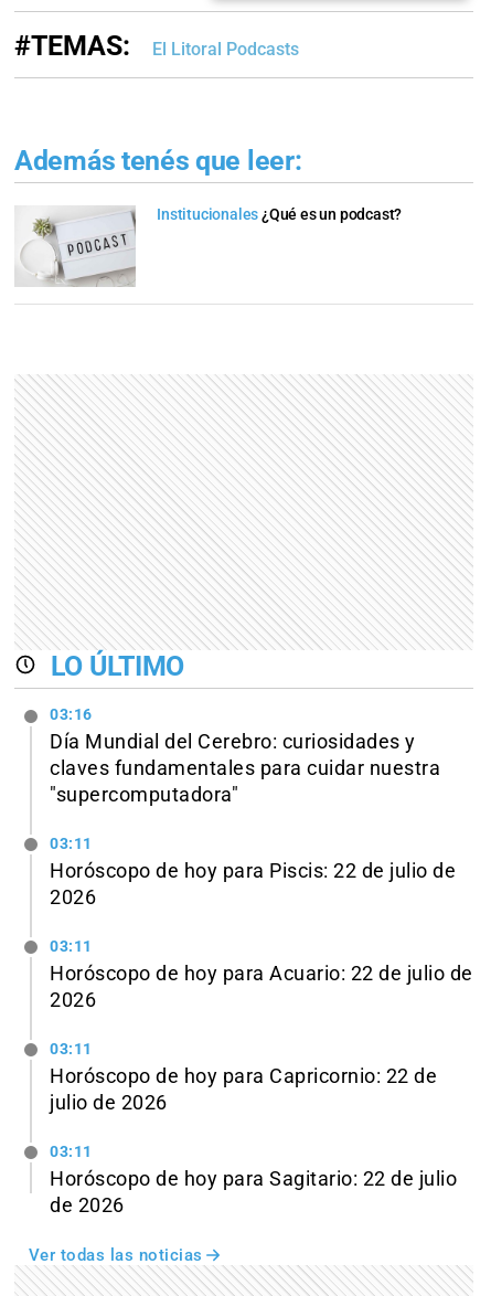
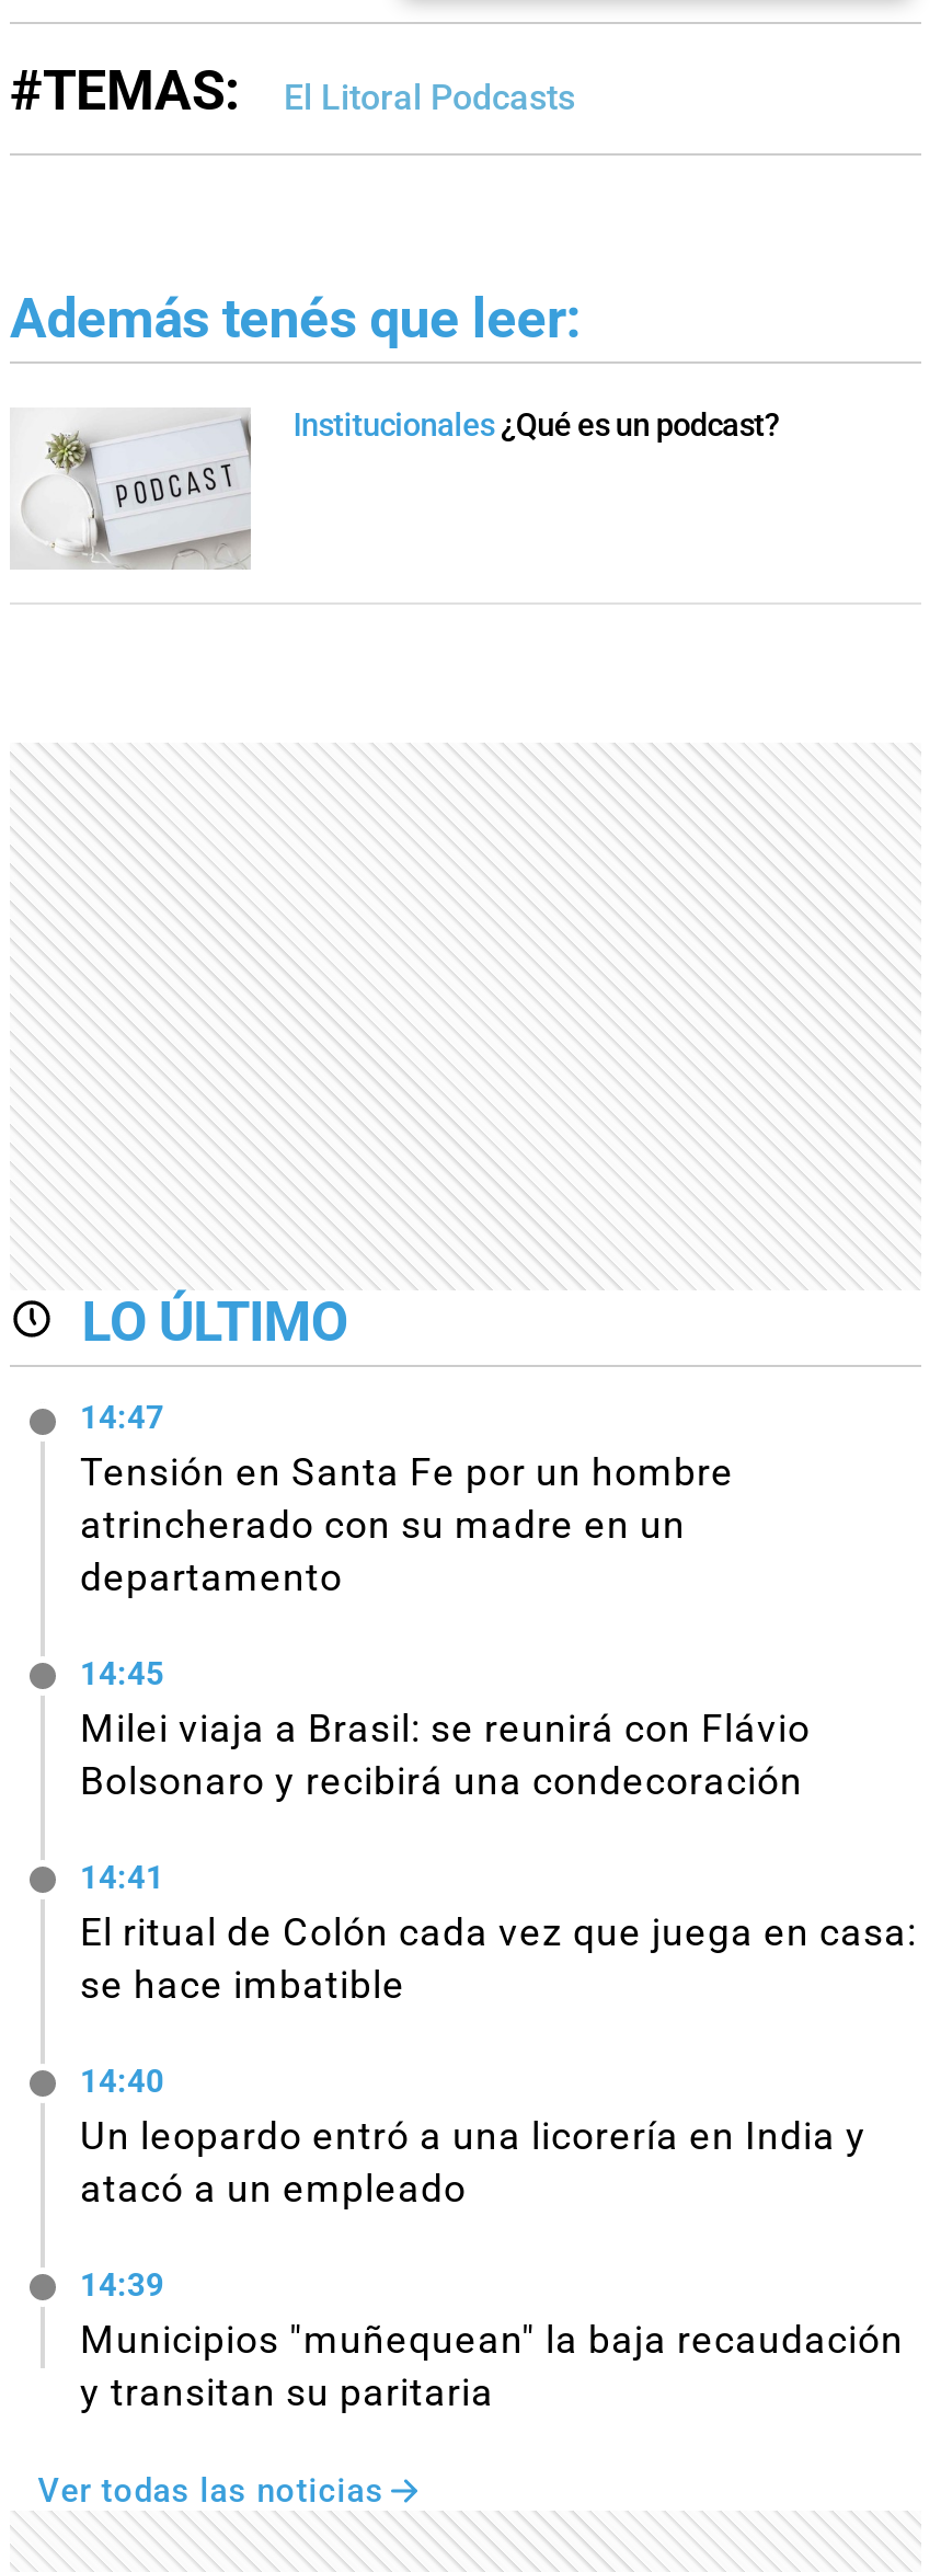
- 03:16
- Día Mundial del Cerebro: curiosidades y
- claves fundamentales para cuidar nuestra
- "supercomputadora"
+ 14:47
+ Tensión en Santa Fe por un hombre
+ atrincherado con su madre en un
+ departamento

- 03:11
- Horóscopo de hoy para Piscis: 22 de julio de
- 2026
+ 14:45
+ Milei viaja a Brasil: se reunirá con Flávio
+ Bolsonaro y recibirá una condecoración

- 03:11
- Horóscopo de hoy para Acuario: 22 de julio de
- 2026
+ 14:41
+ El ritual de Colón cada vez que juega en casa:
+ se hace imbatible

- 03:11
- Horóscopo de hoy para Capricornio: 22 de
- julio de 2026
+ 14:40
+ Un leopardo entró a una licorería en India y
+ atacó a un empleado

- 03:11
- Horóscopo de hoy para Sagitario: 22 de julio
- de 2026
+ 14:39
+ Municipios "muñequean" la baja recaudación
+ y transitan su paritaria
